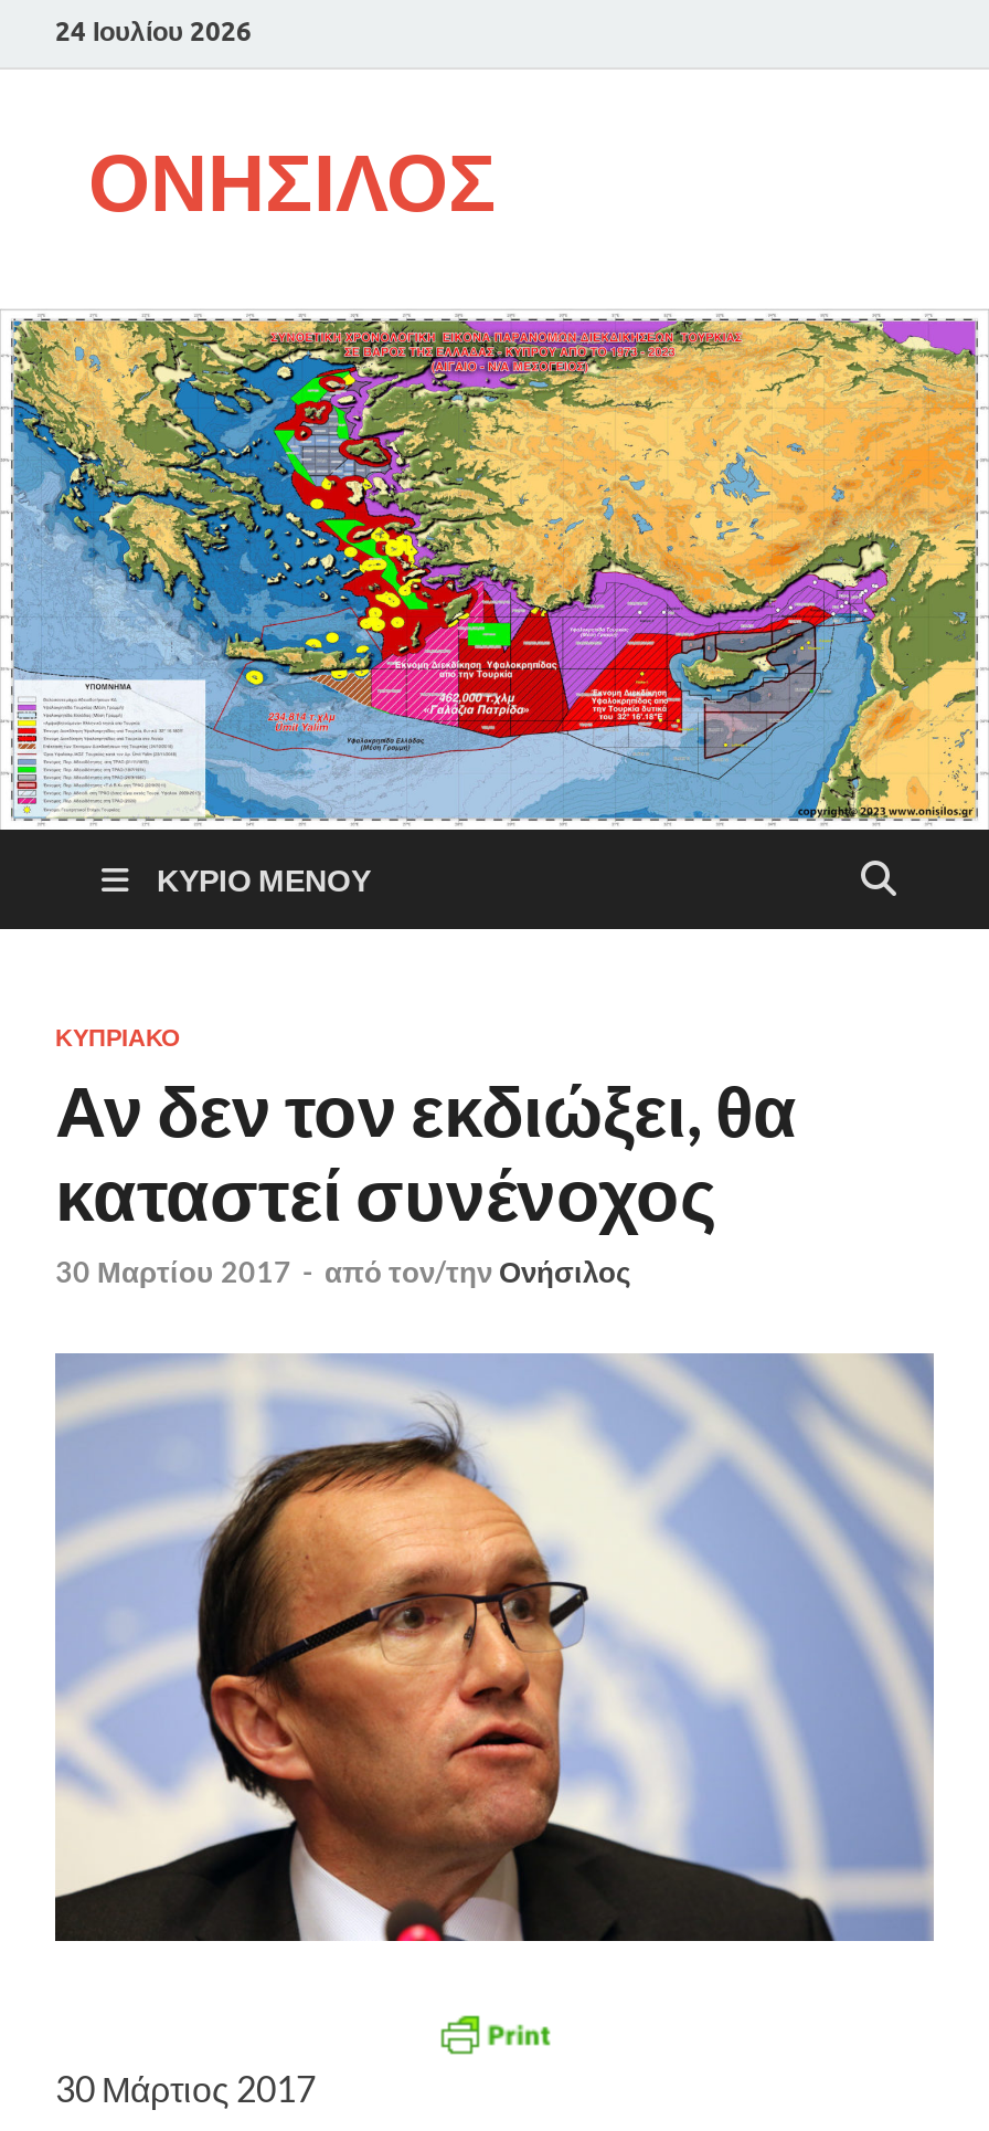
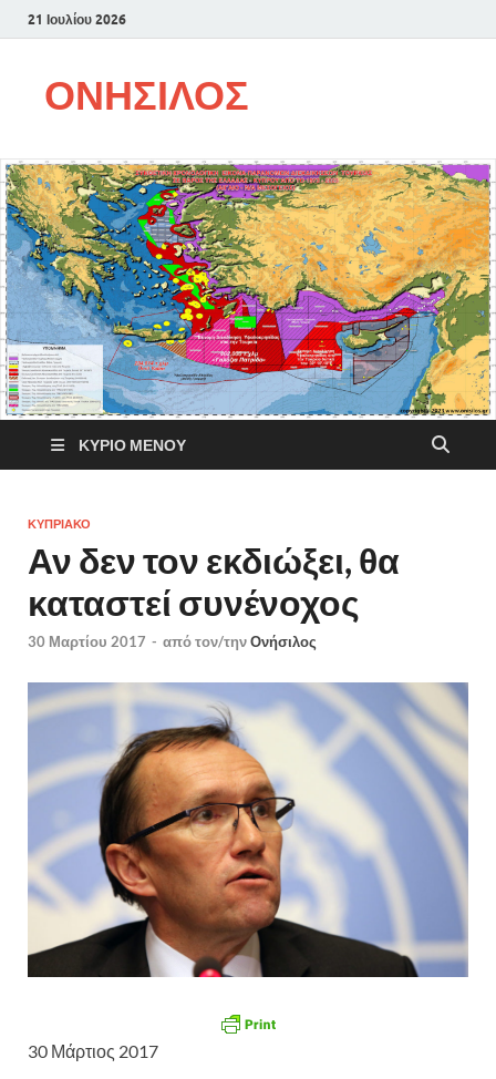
- 24 Ιουλίου 2026
+ 21 Ιουλίου 2026
